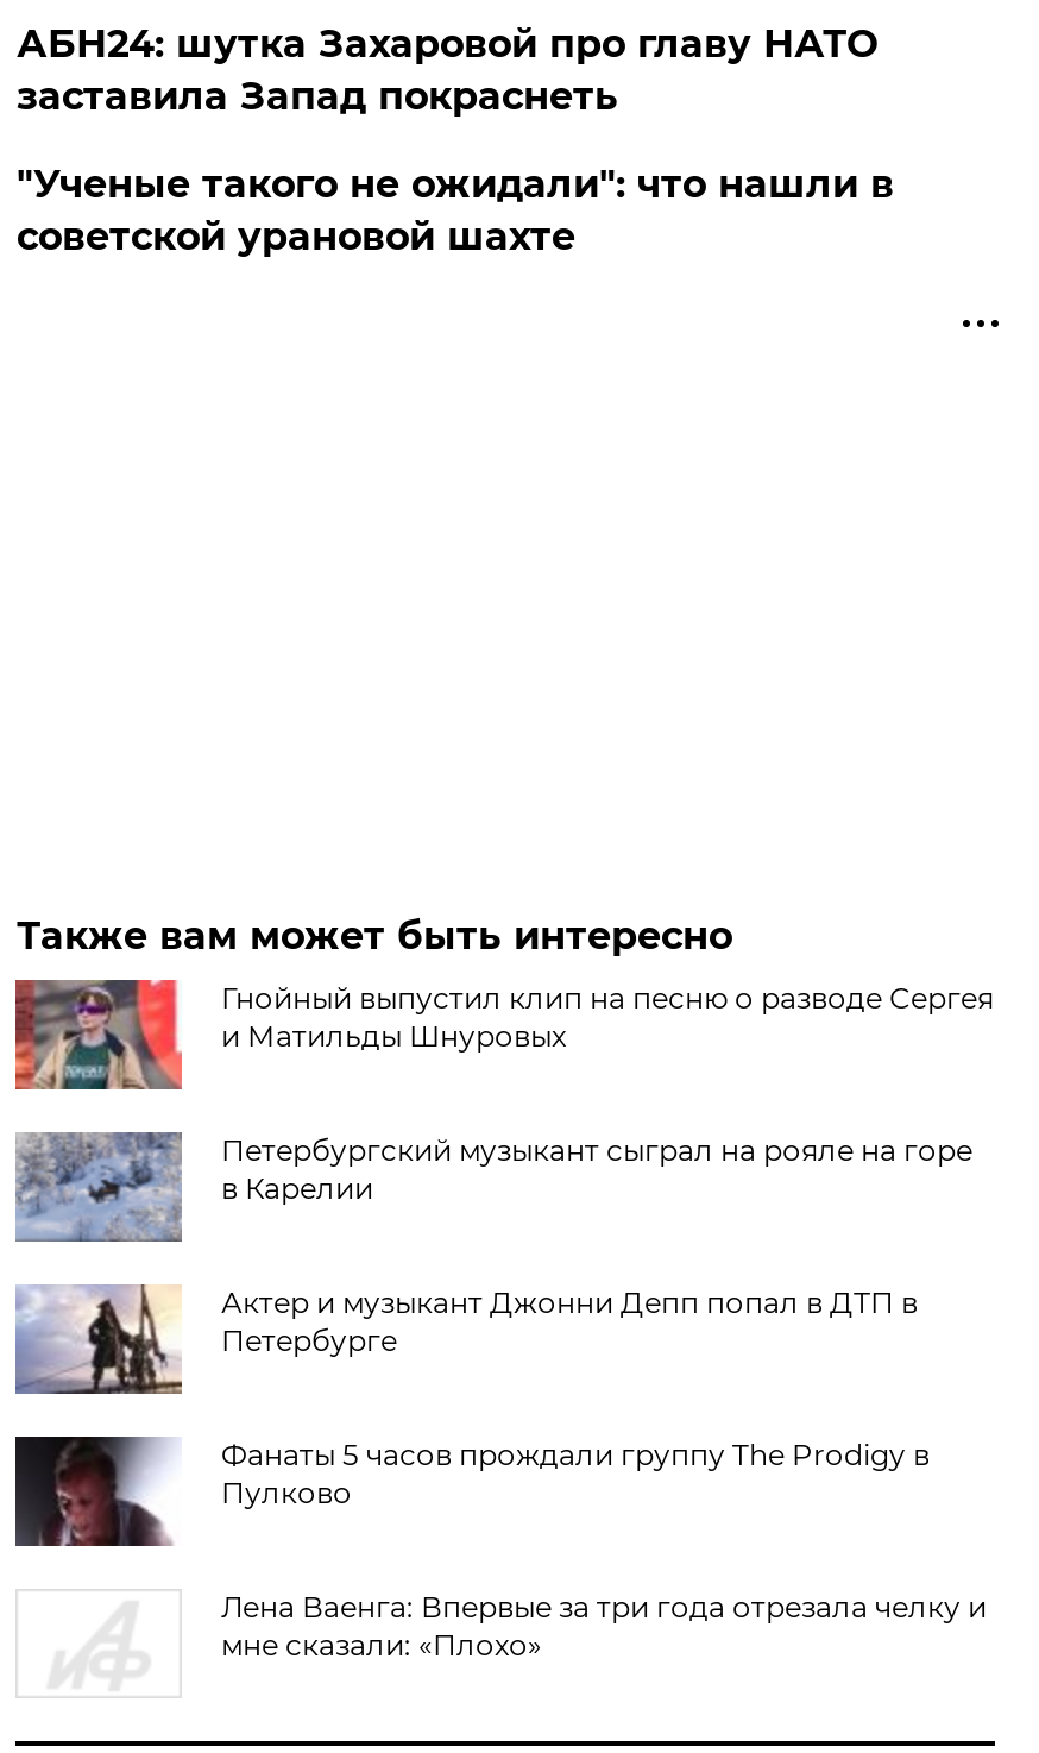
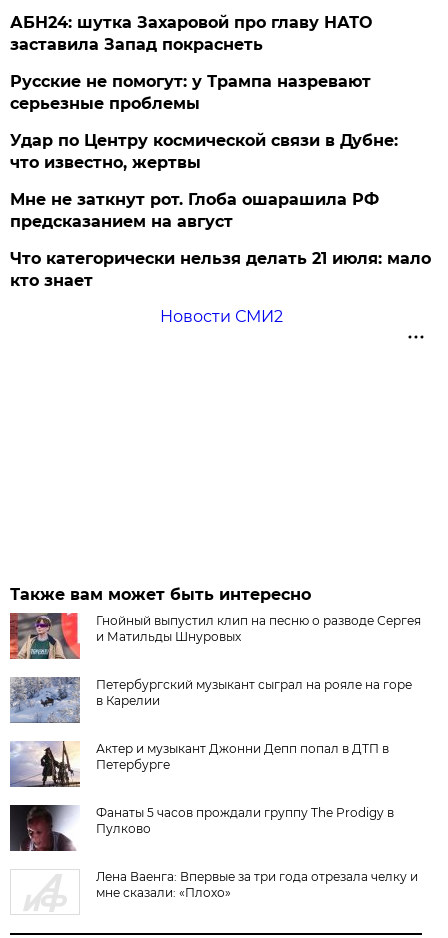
- "Ученые такого не ожидали": что нашли в
- советской урановой шахте
+ Русские не помогут: у Трампа назревают
+ серьезные проблемы
+ Удар по Центру космической связи в Дубне:
+ что известно, жертвы
+ Мне не заткнут рот. Глоба ошарашила РФ
+ предсказанием на август
+ Что категорически нельзя делать 21 июля: мало
+ кто знает
+ Новости СМИ2
